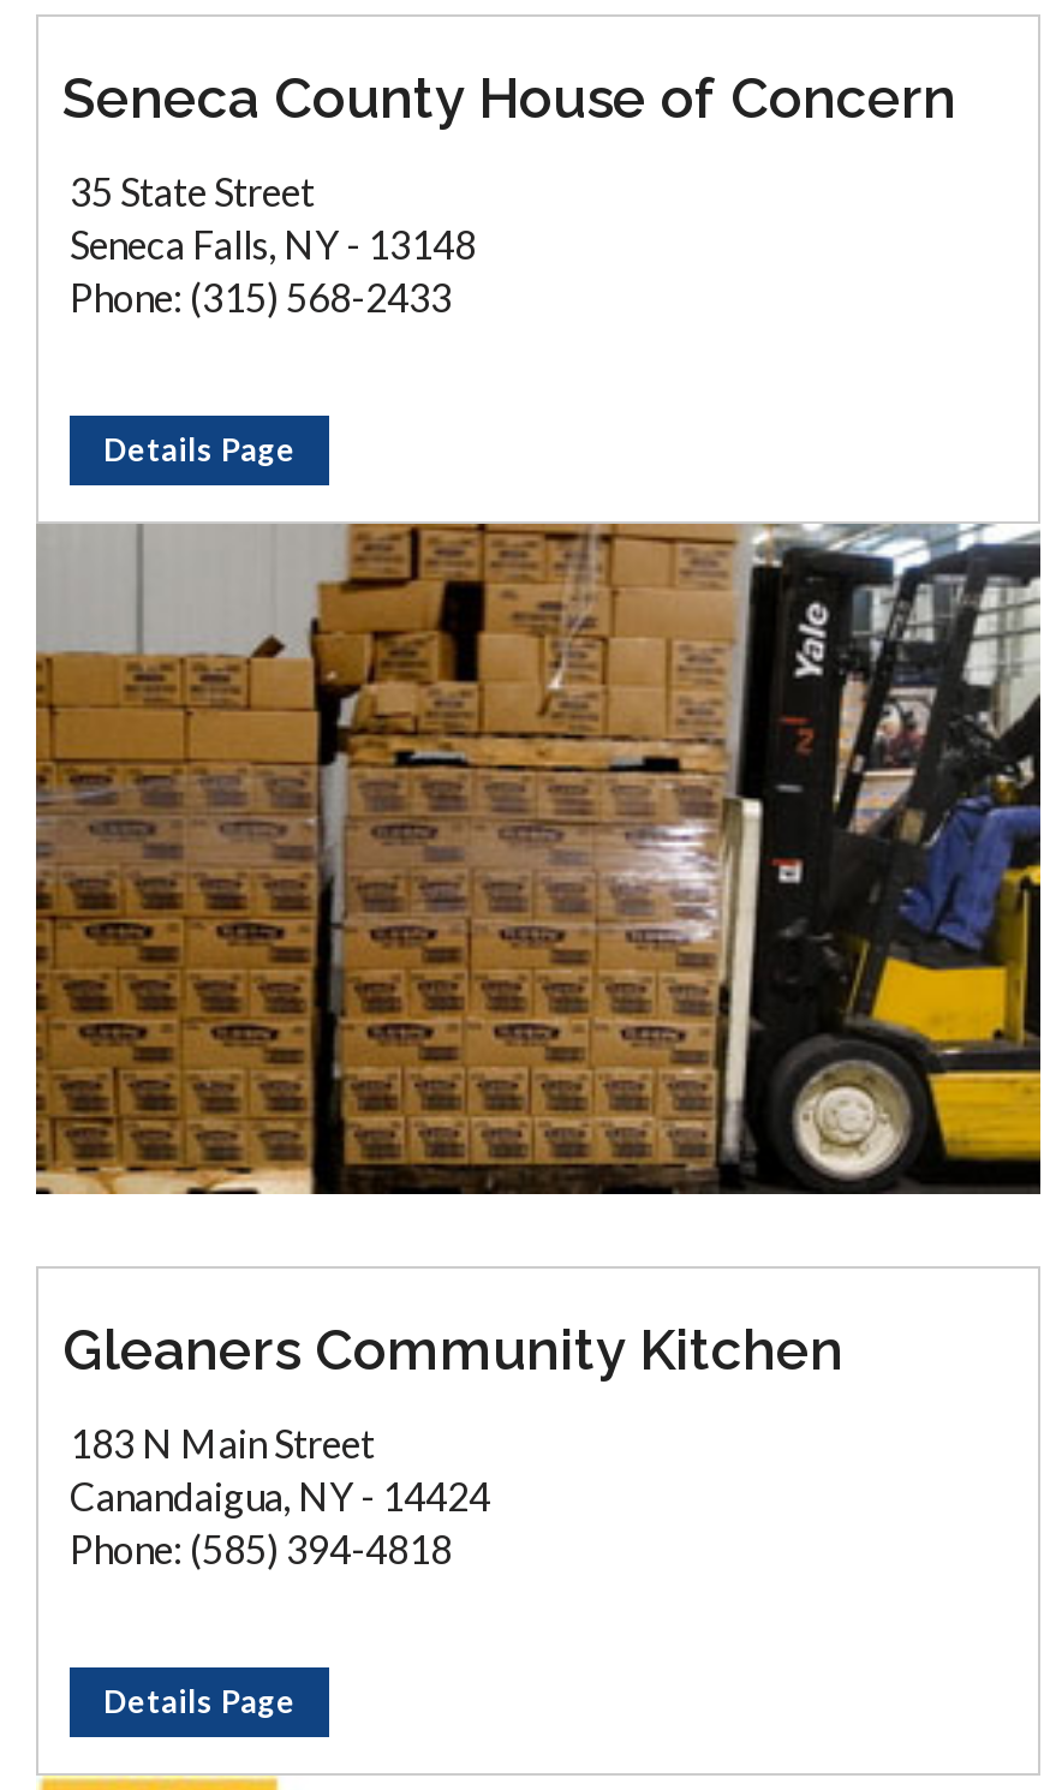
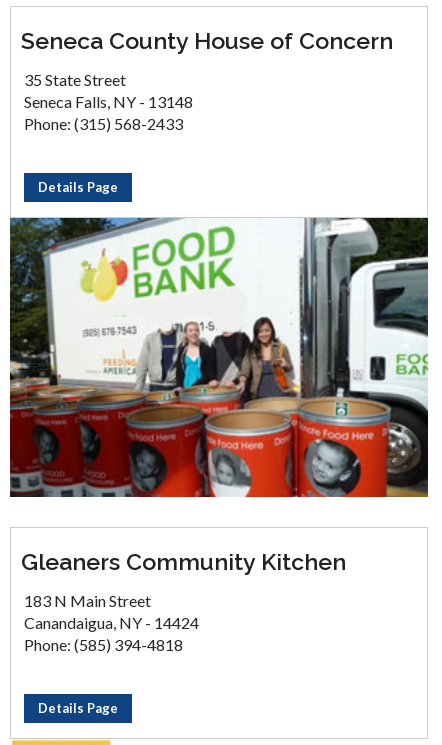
- [image]
+ [image]
